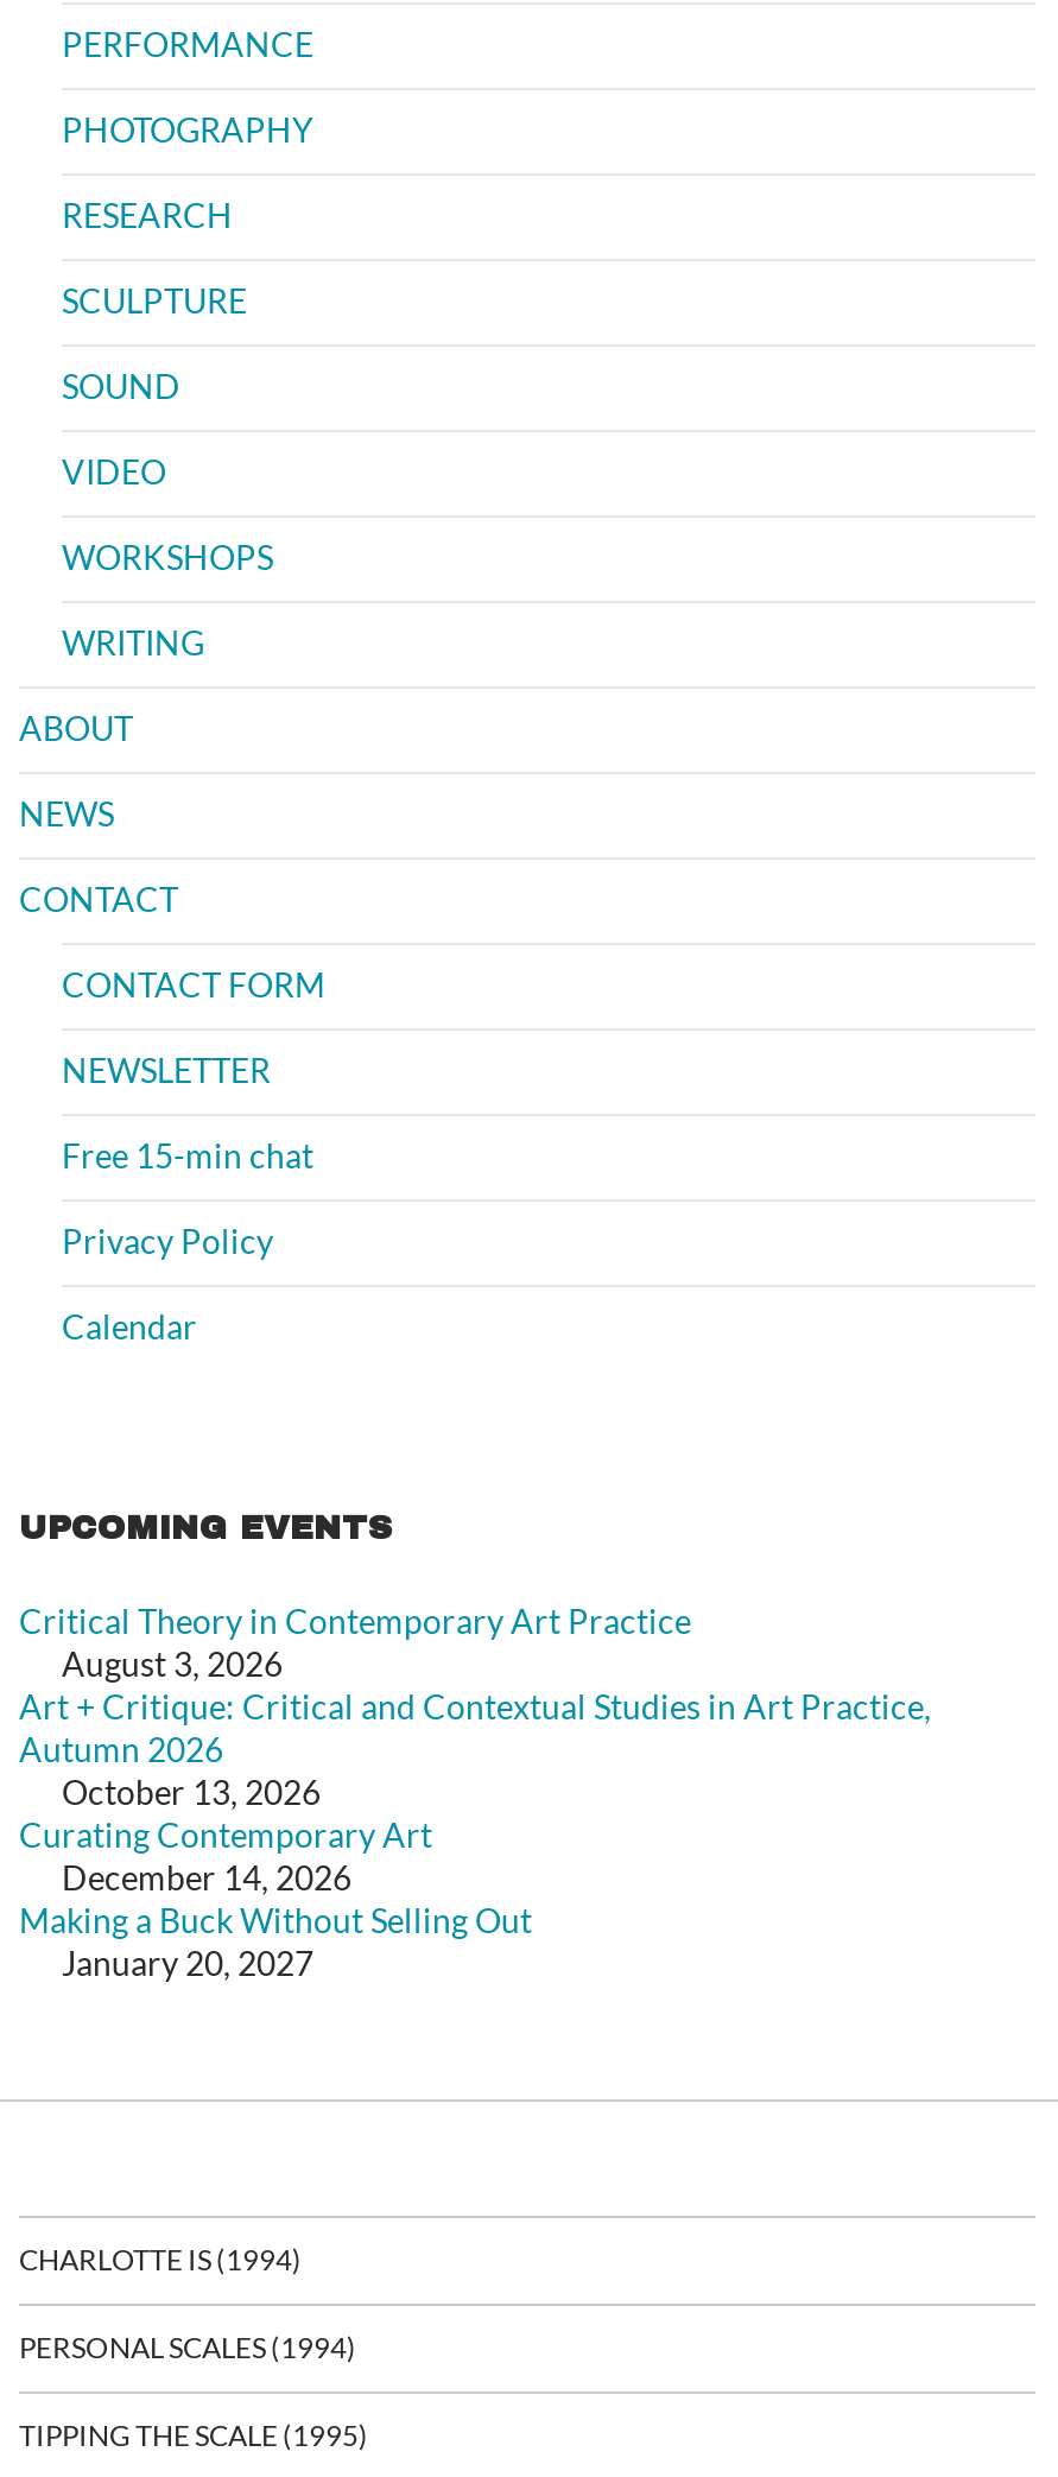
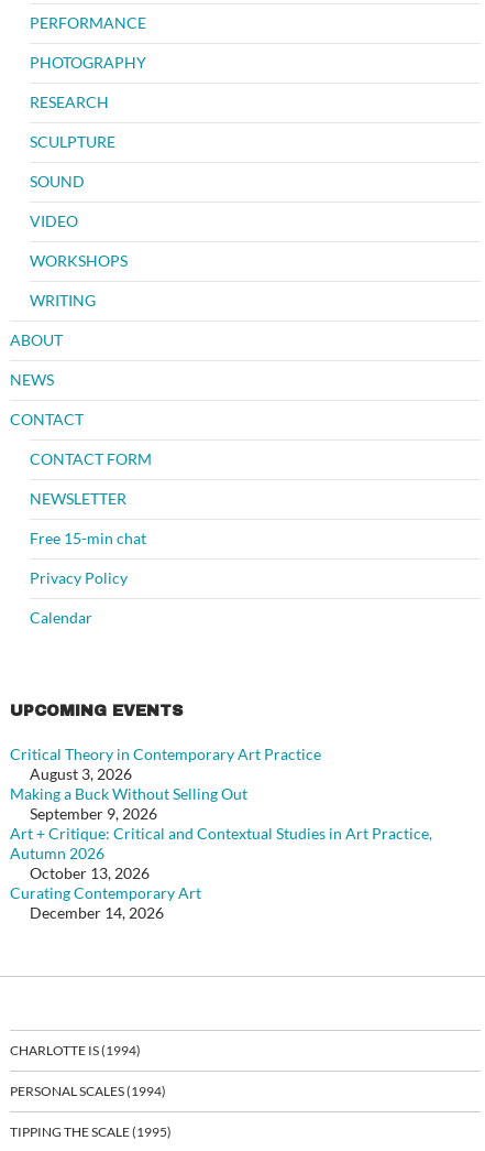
moved down: Art + Critique: Critical and Contextual Studies in Art Practice, | Autumn 2026 | October 13, 2026 | Curating Contemporary Art | December 14, 2026

+ September 9, 2026

moved up: Making a Buck Without Selling Out

- January 20, 2027
